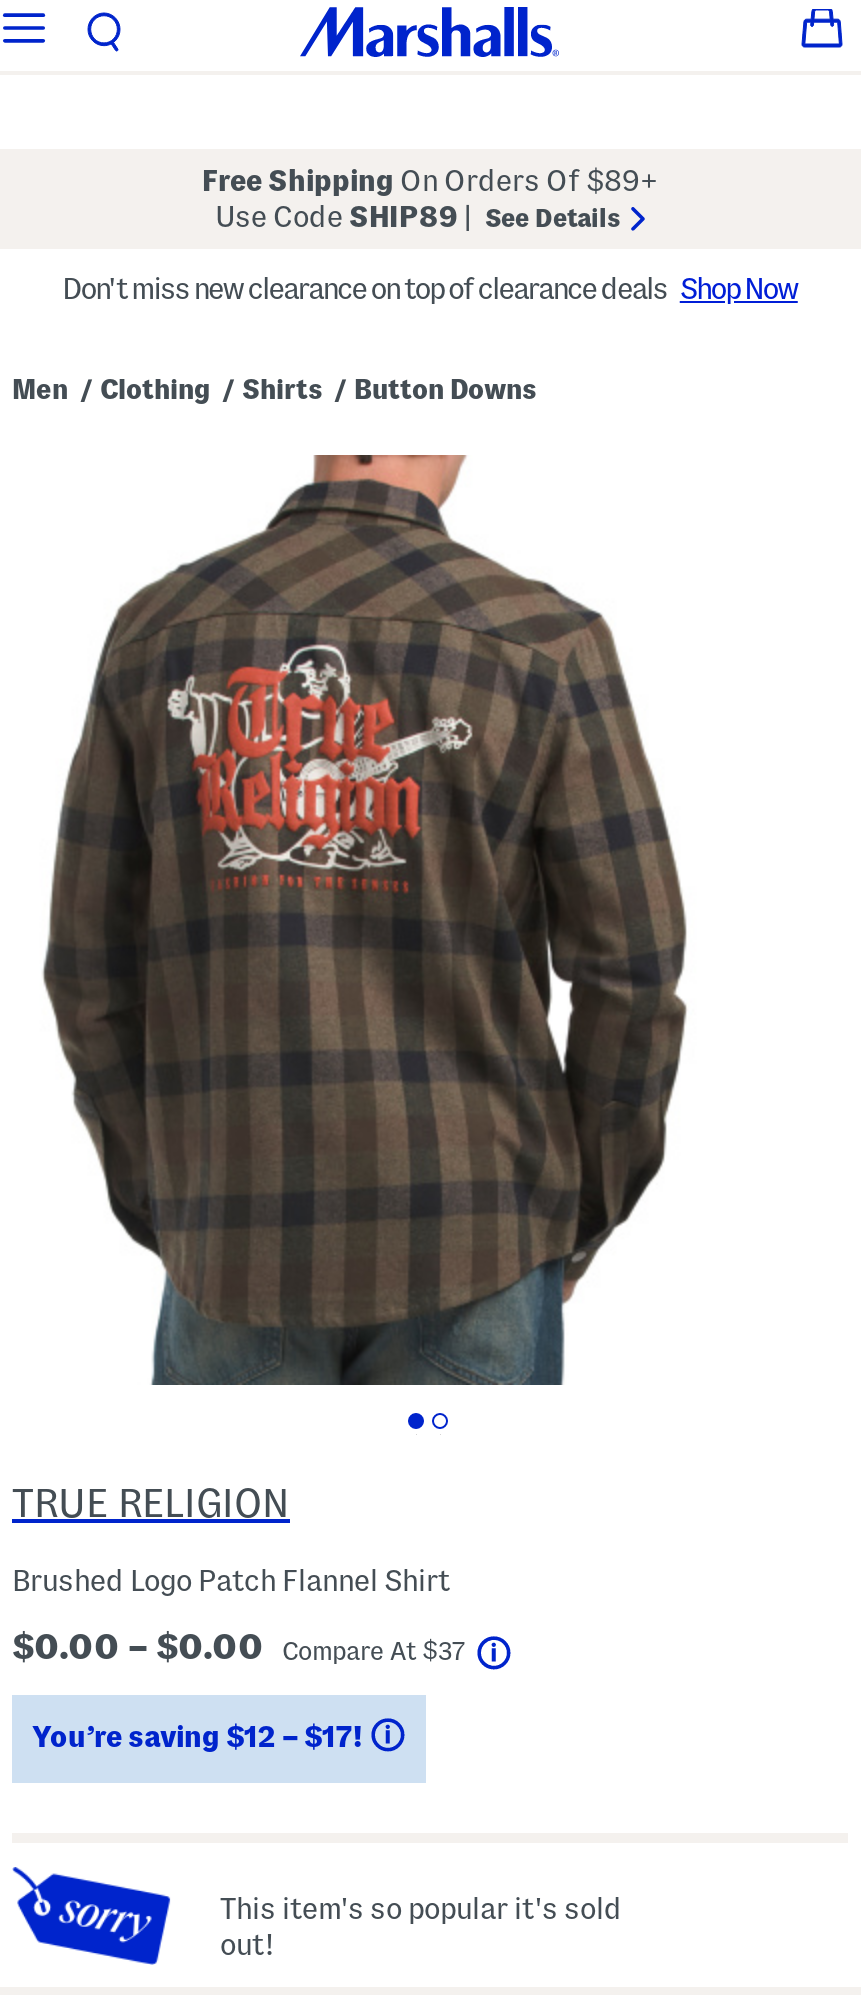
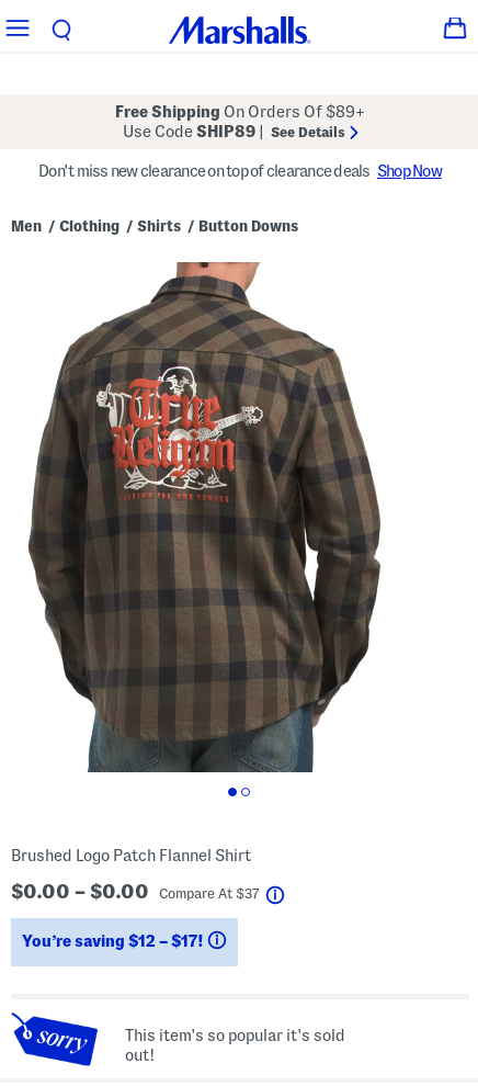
- TRUE RELIGION
